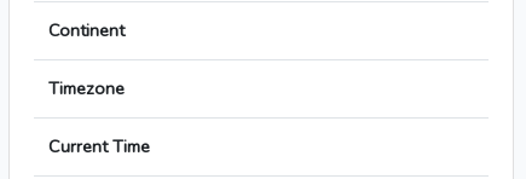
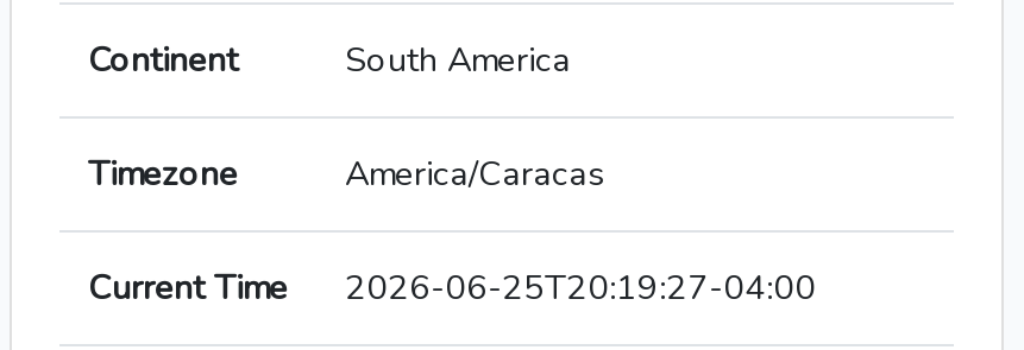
+ South America

+ America/Caracas

+ 2026-06-25T20:19:27-04:00
